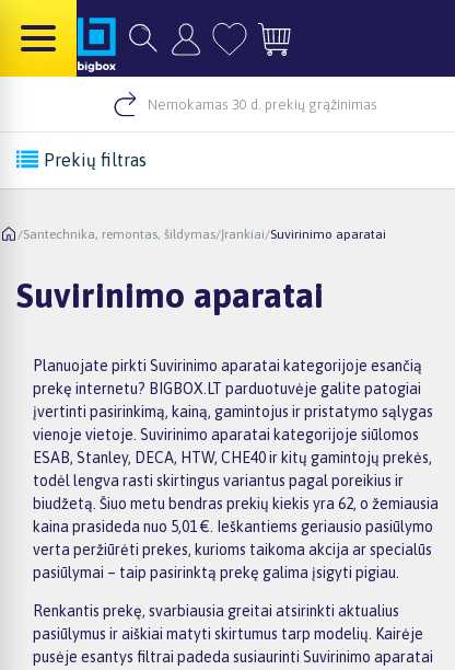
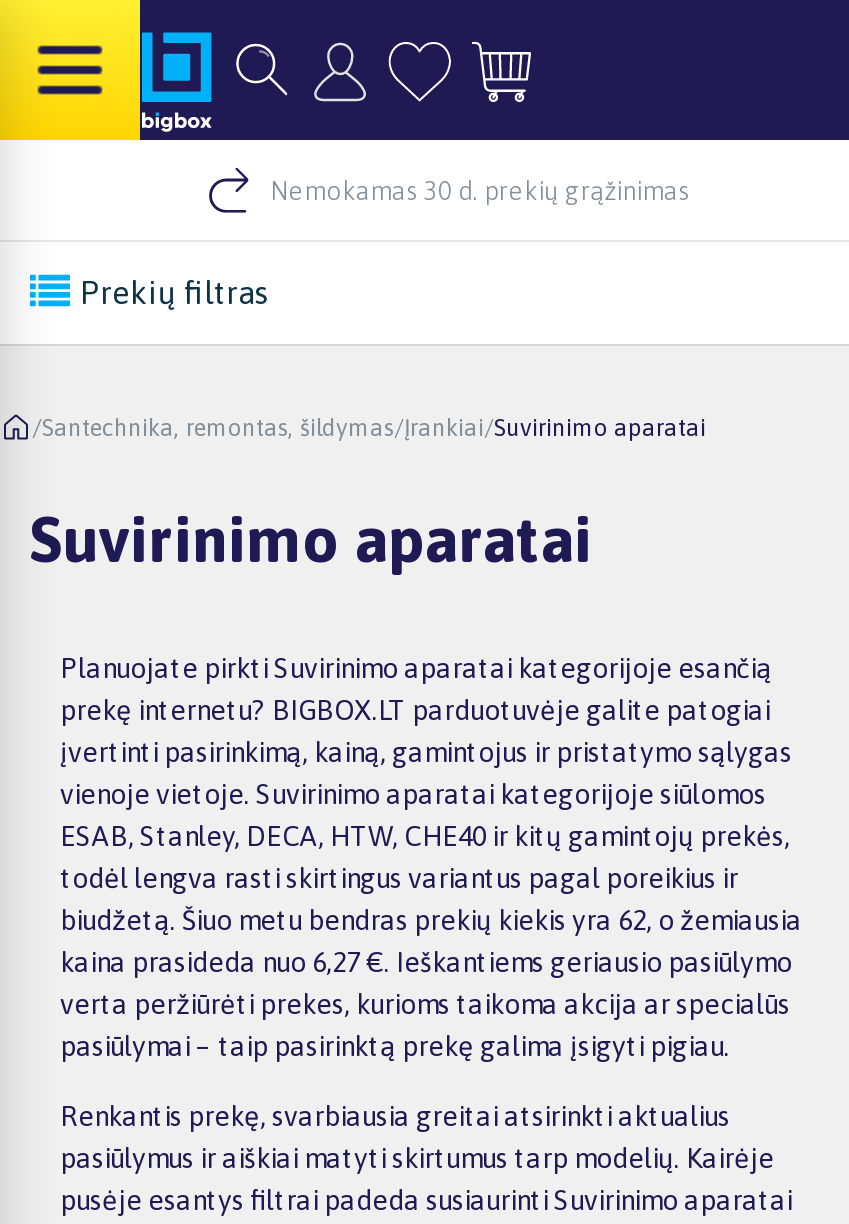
- kaina prasideda nuo 5,01 €. Ieškantiems geriausio pasiūlymo
+ kaina prasideda nuo 6,27 €. Ieškantiems geriausio pasiūlymo
